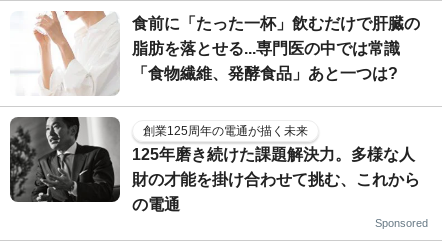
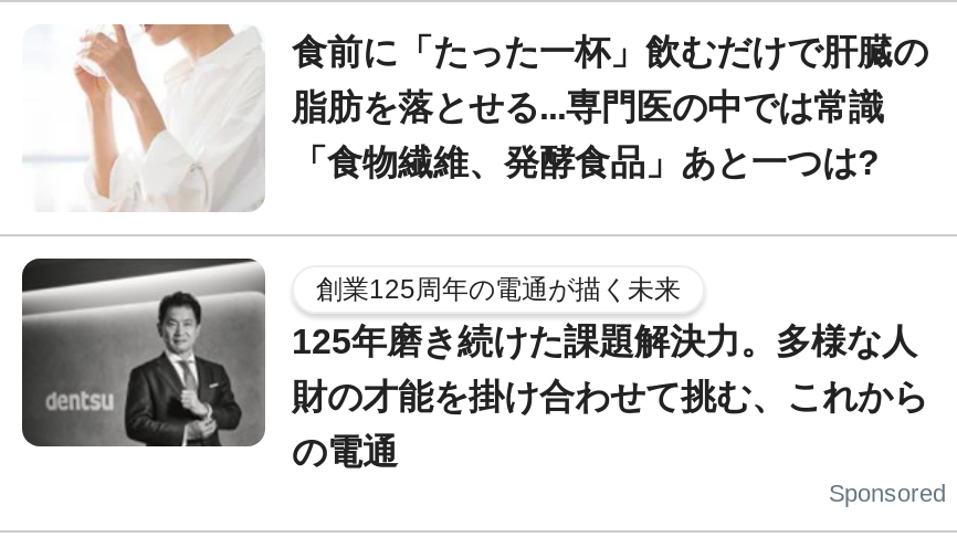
- [image]
+ [image]
